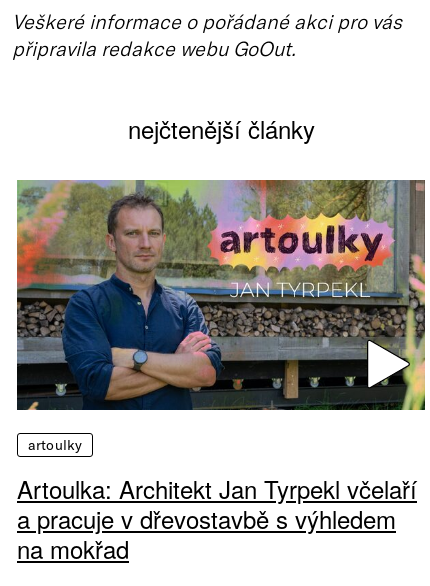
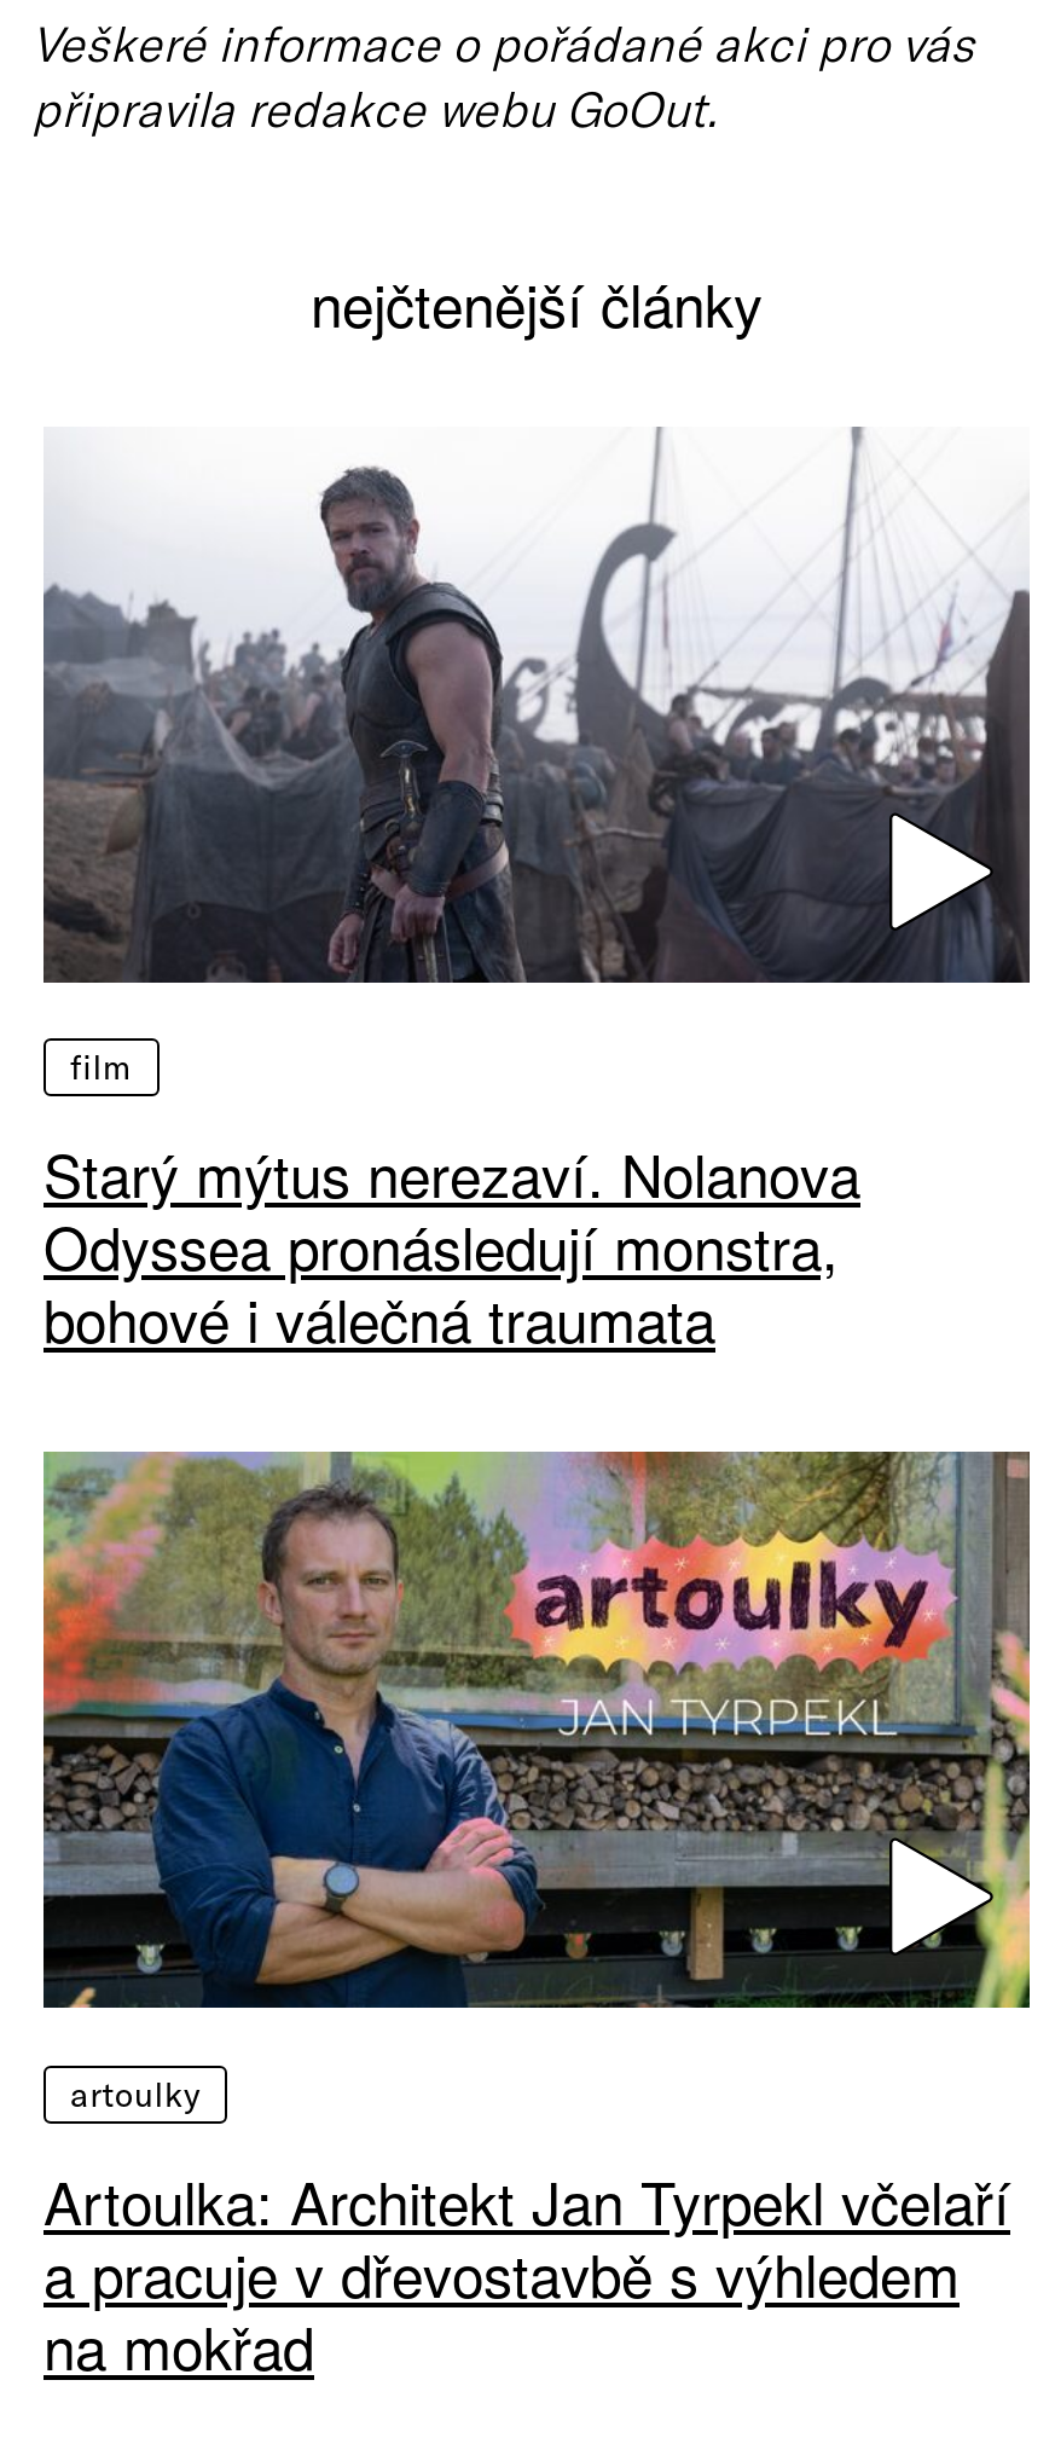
+ [image]
+ film
+ Starý mýtus nerezaví. Nolanova
+ Odyssea pronásledují monstra,
+ bohové i válečná traumata
